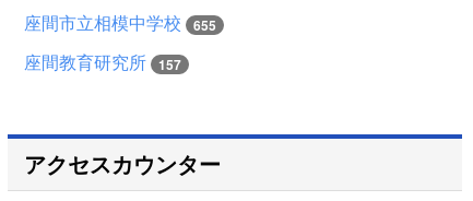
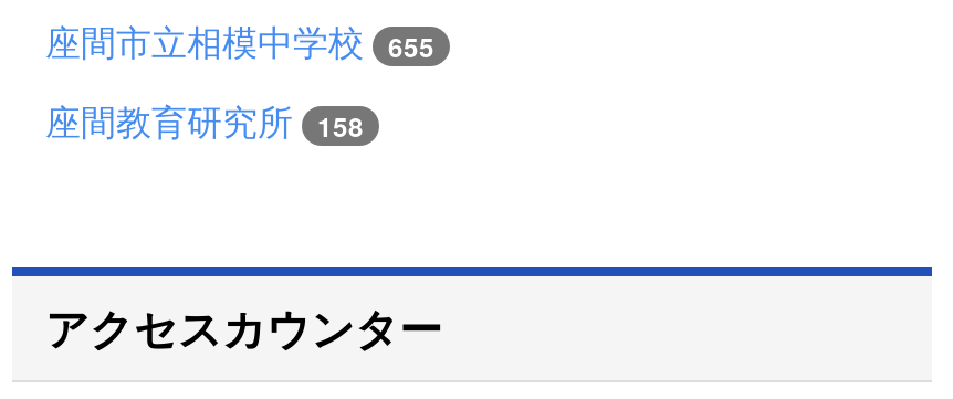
- 座間教育研究所 157
+ 座間教育研究所 158
